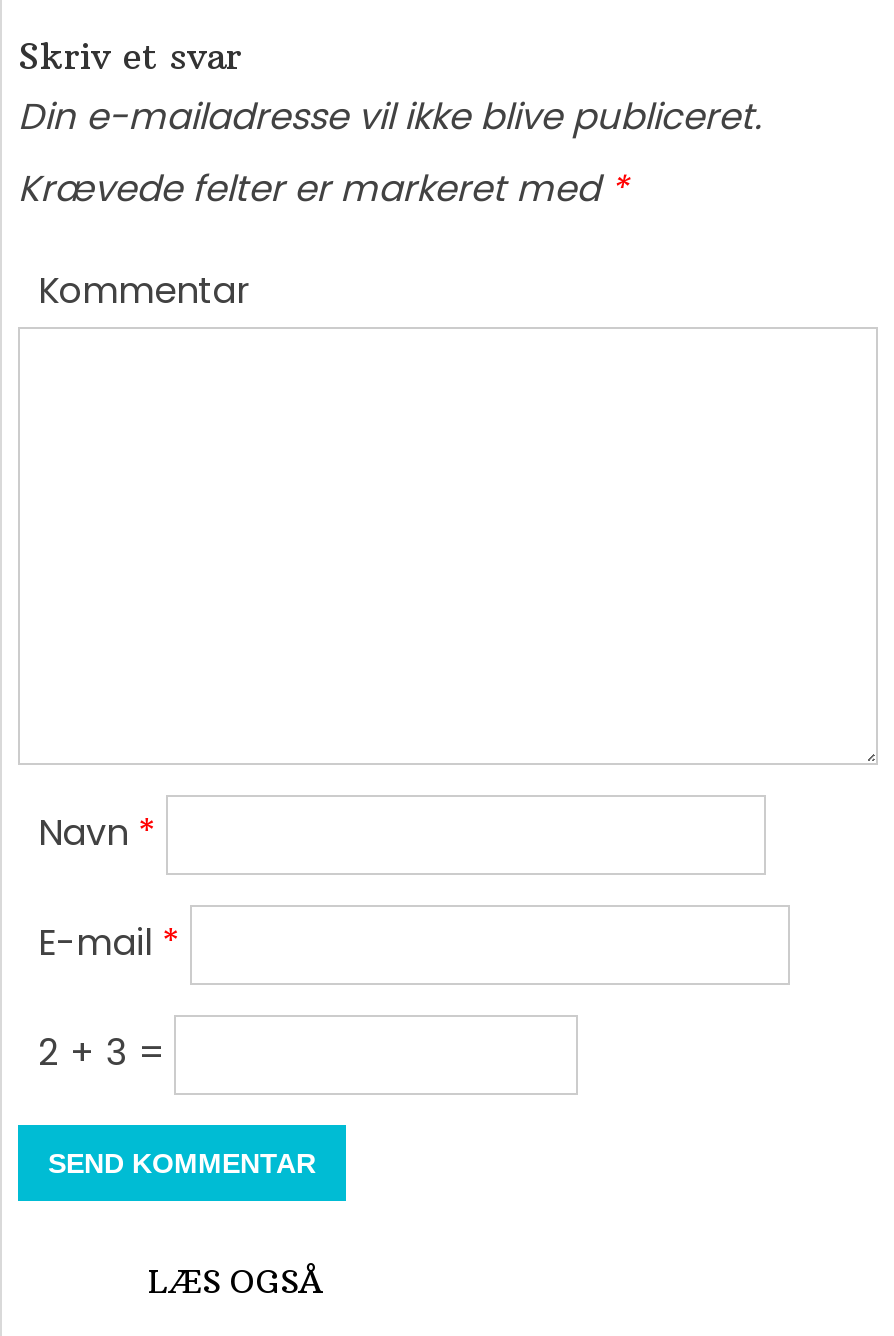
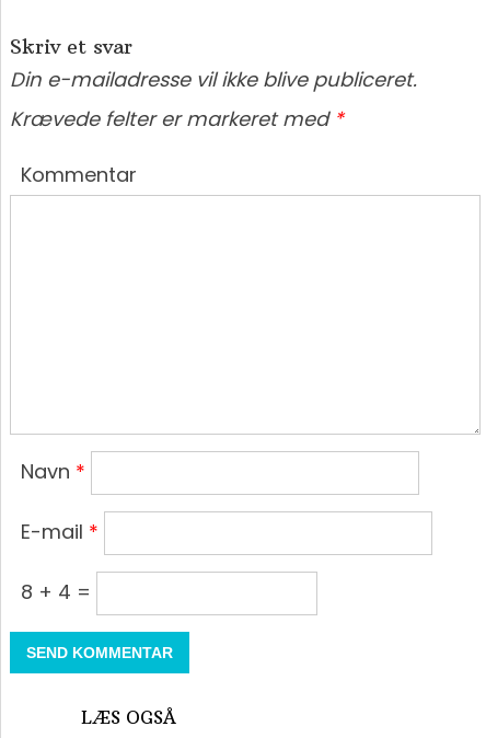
- 2 + 3 =
+ 8 + 4 =
